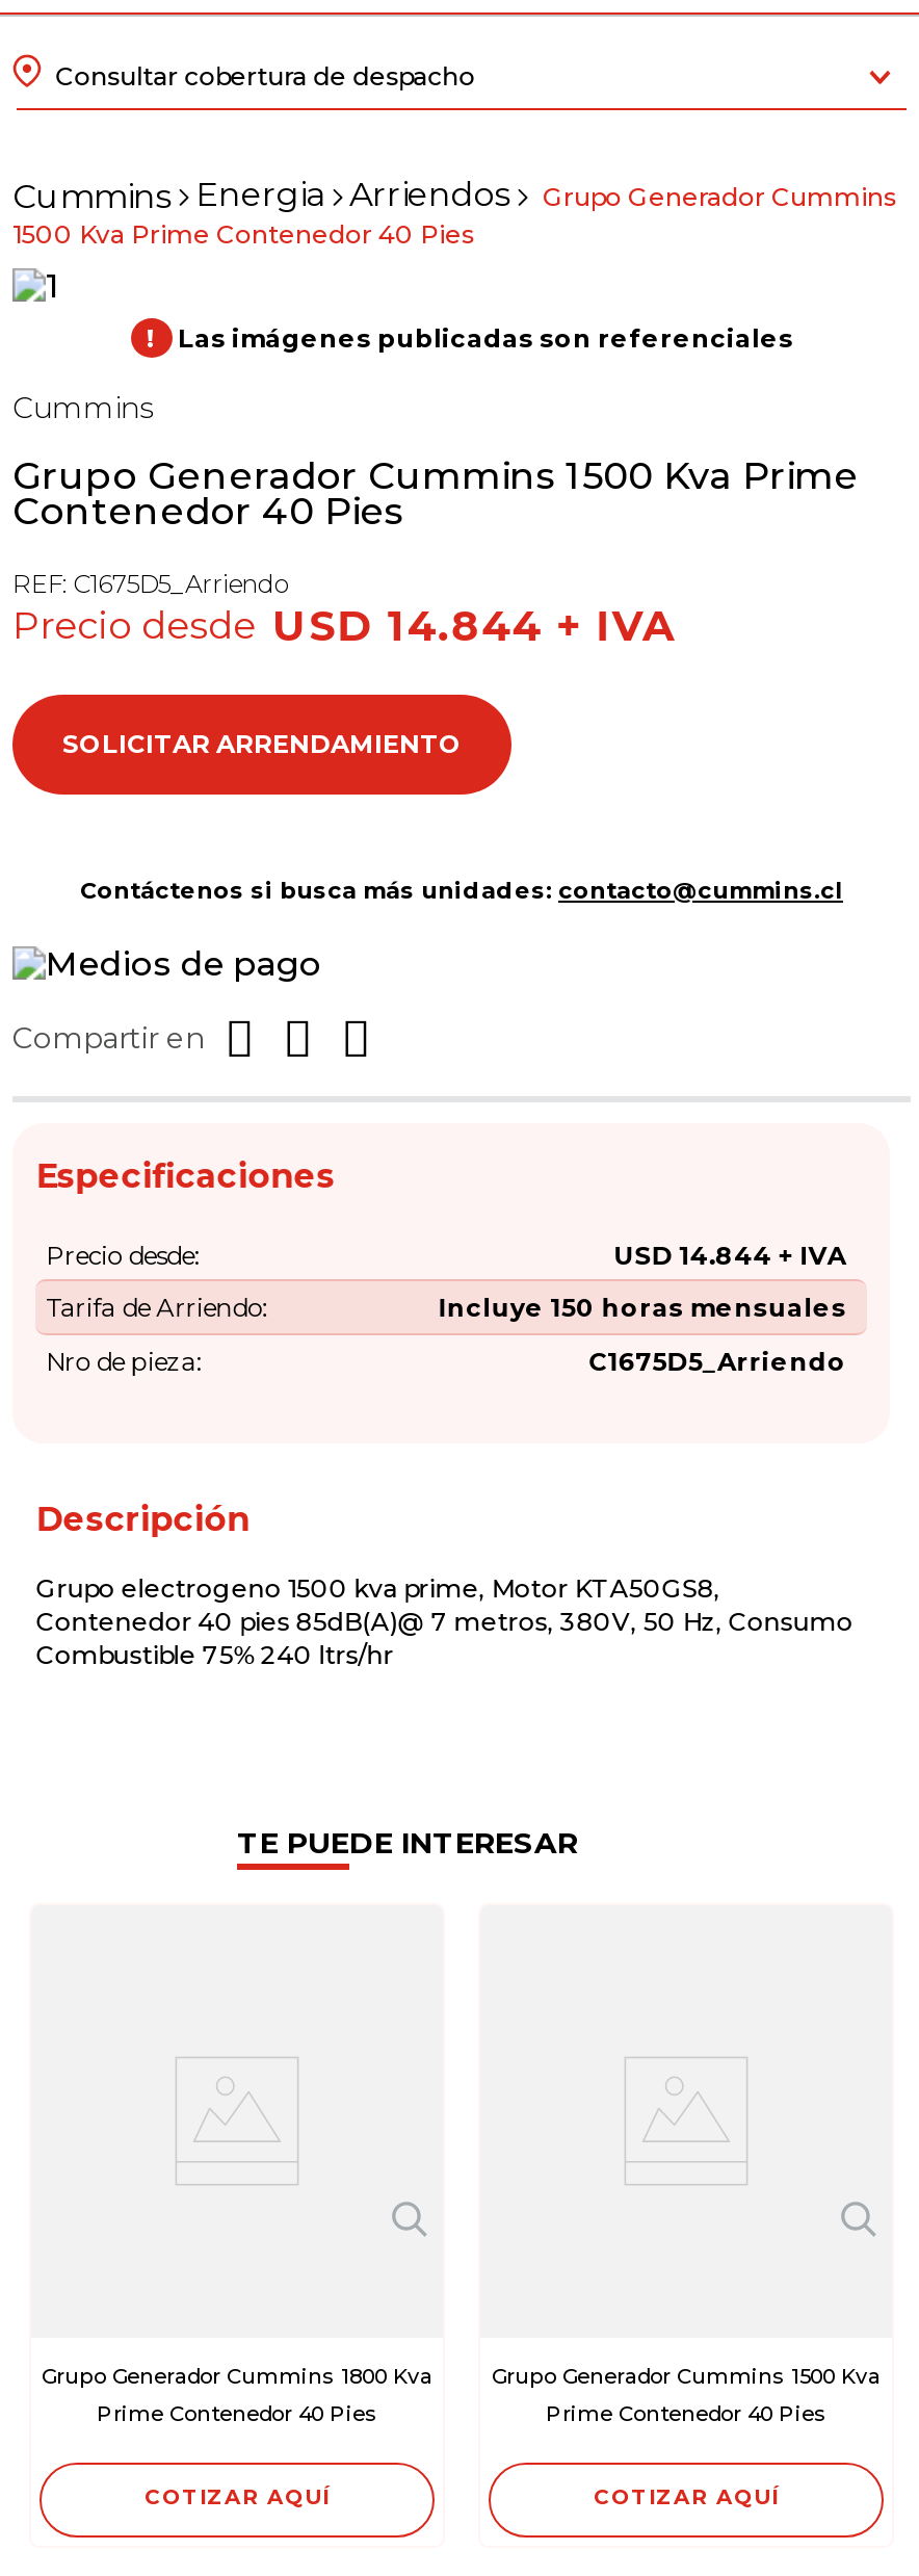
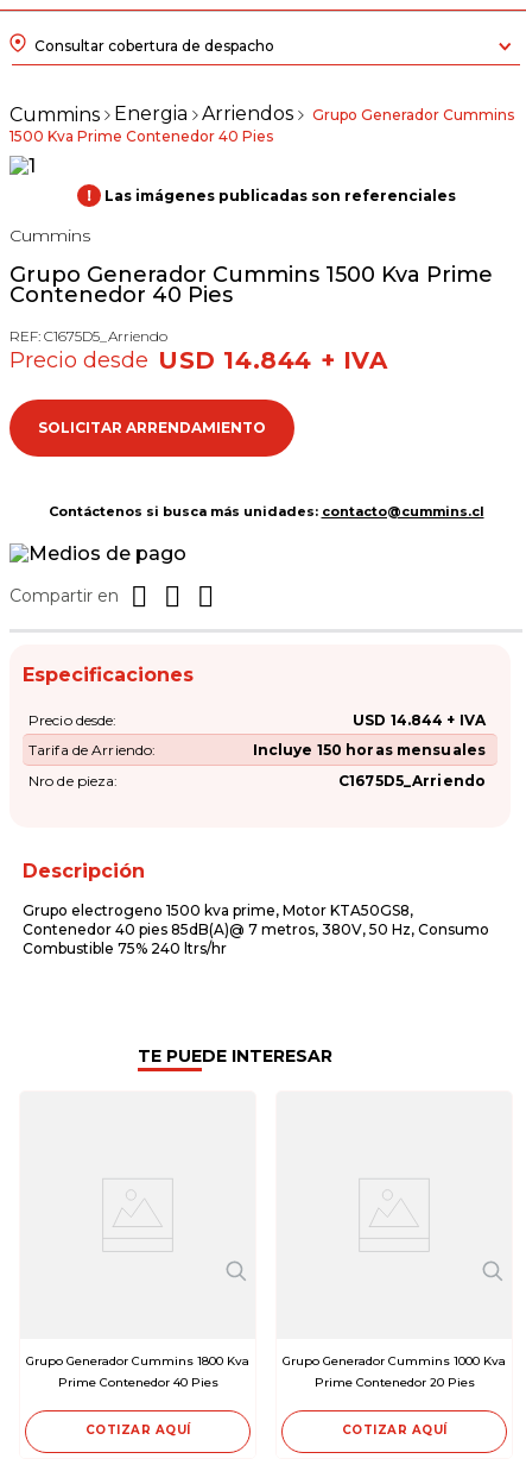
- Grupo Generador Cummins 1500 Kva
+ Grupo Generador Cummins 1000 Kva

- Prime Contenedor 40 Pies
+ Prime Contenedor 20 Pies
